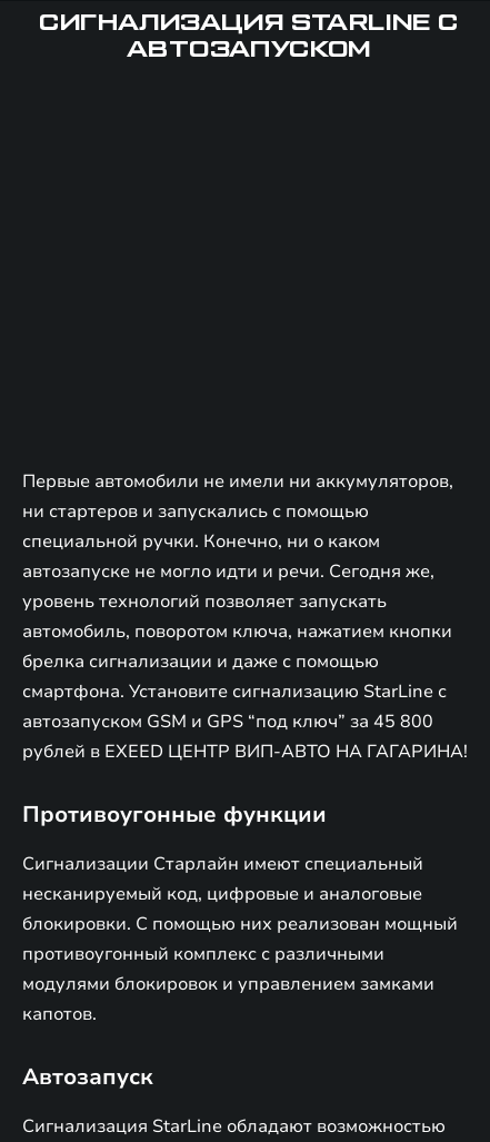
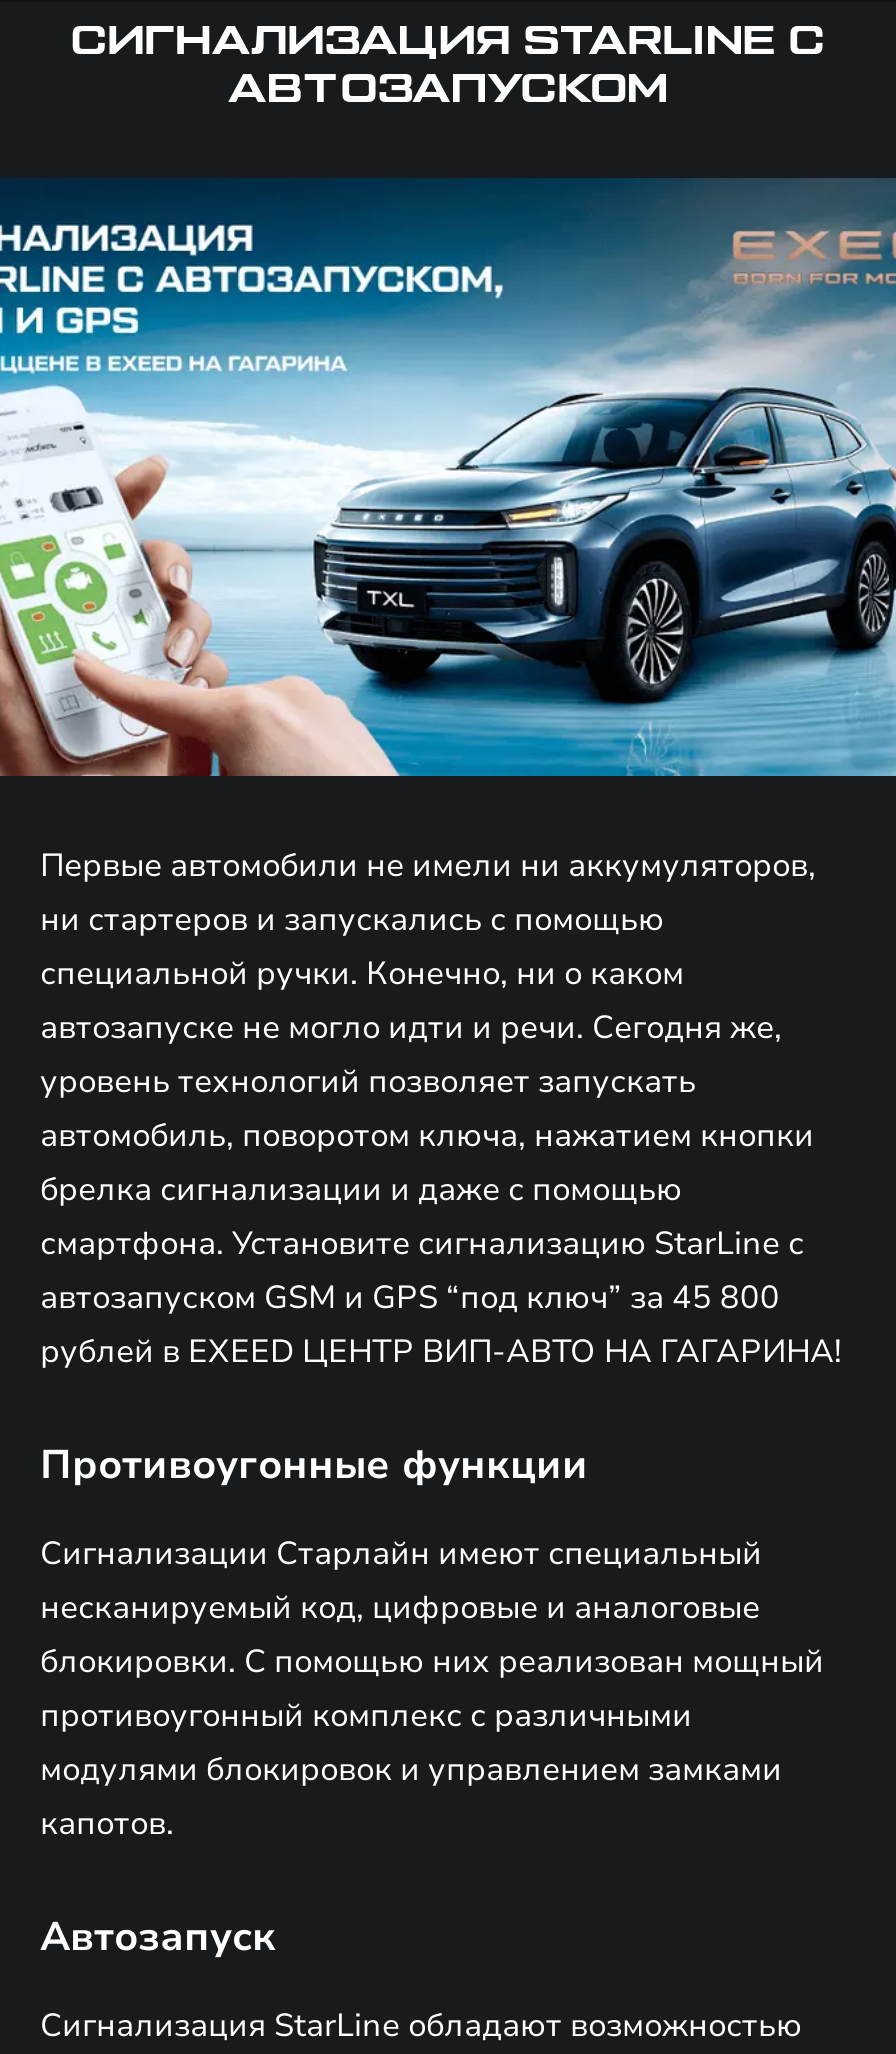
+ [image]
